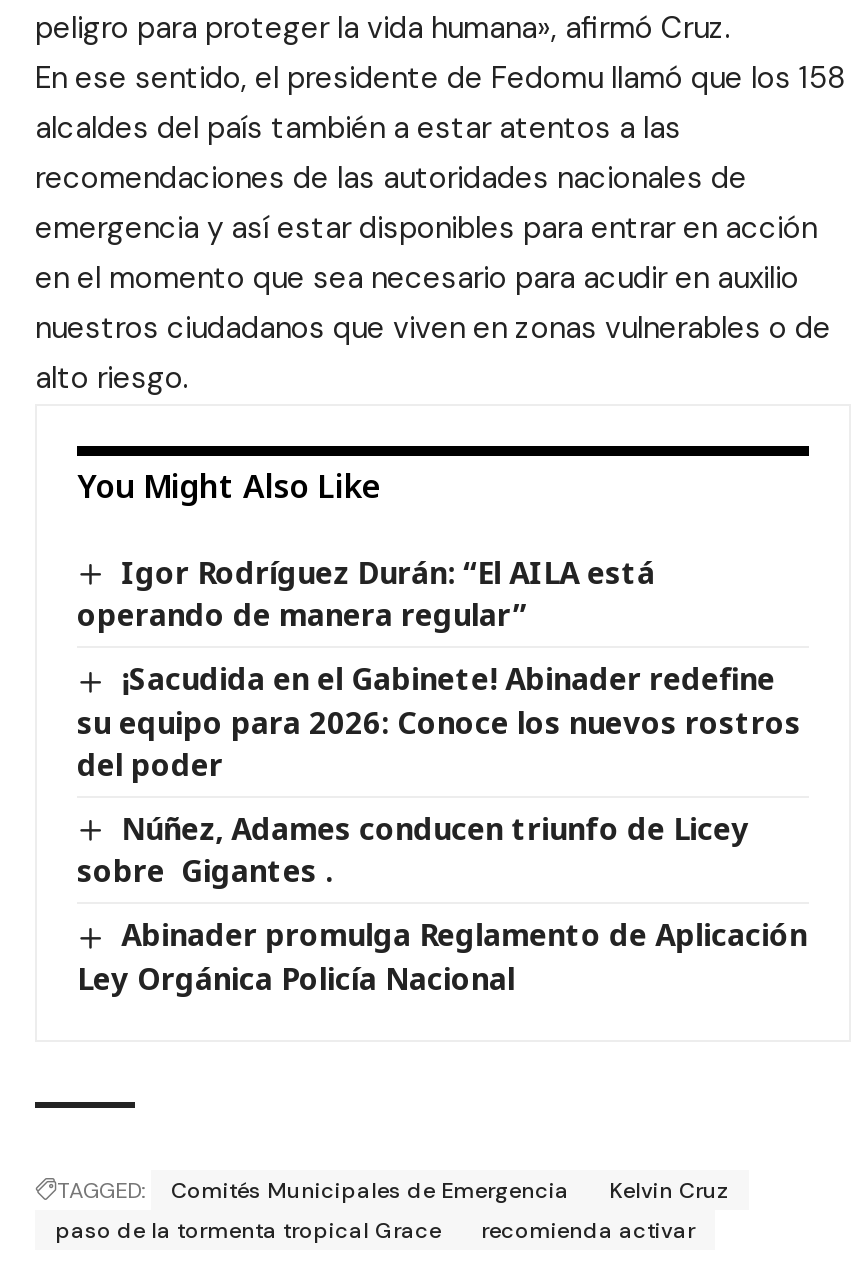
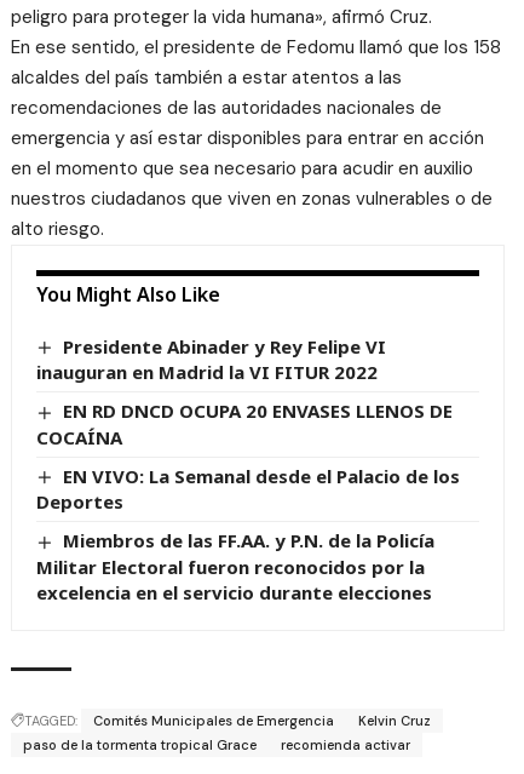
- Igor Rodríguez Durán: “El AILA está
- operando de manera regular”
+ Presidente Abinader y Rey Felipe VI
+ inauguran en Madrid la VI FITUR 2022

- ¡Sacudida en el Gabinete! Abinader redefine
- su equipo para 2026: Conoce los nuevos rostros
- del poder
+ EN RD DNCD OCUPA 20 ENVASES LLENOS DE
+ COCAÍNA

- Núñez, Adames conducen triunfo de Licey
- sobre Gigantes .
+ EN VIVO: La Semanal desde el Palacio de los
+ Deportes

- Abinader promulga Reglamento de Aplicación
- Ley Orgánica Policía Nacional
+ Miembros de las FF.AA. y P.N. de la Policía
+ Militar Electoral fueron reconocidos por la
+ excelencia en el servicio durante elecciones
